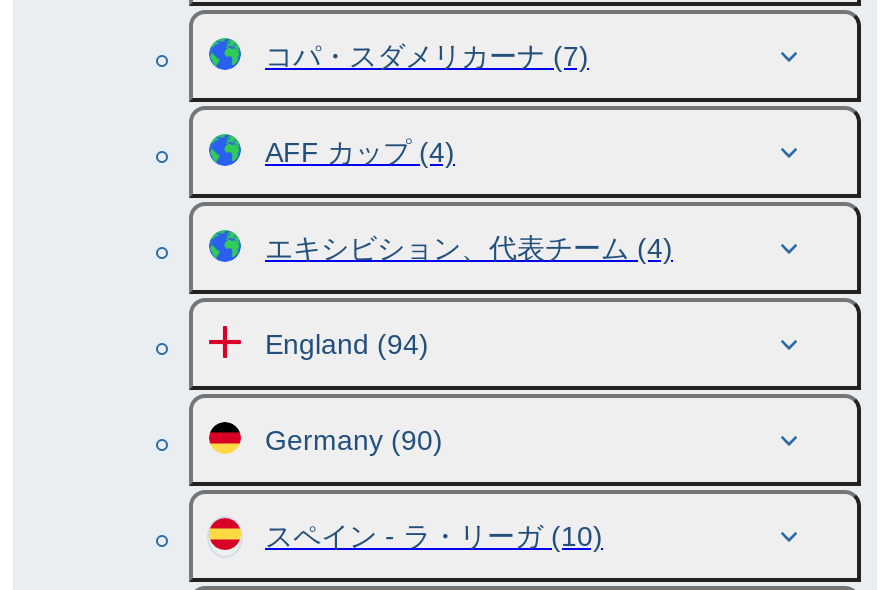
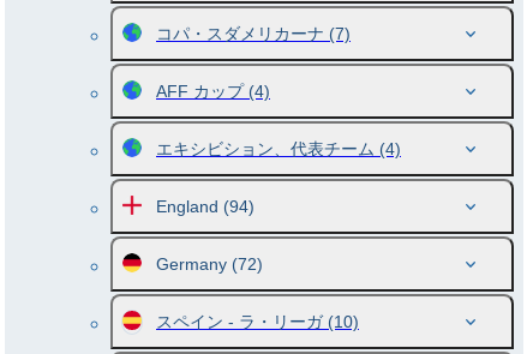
- Germany (90)
+ Germany (72)
